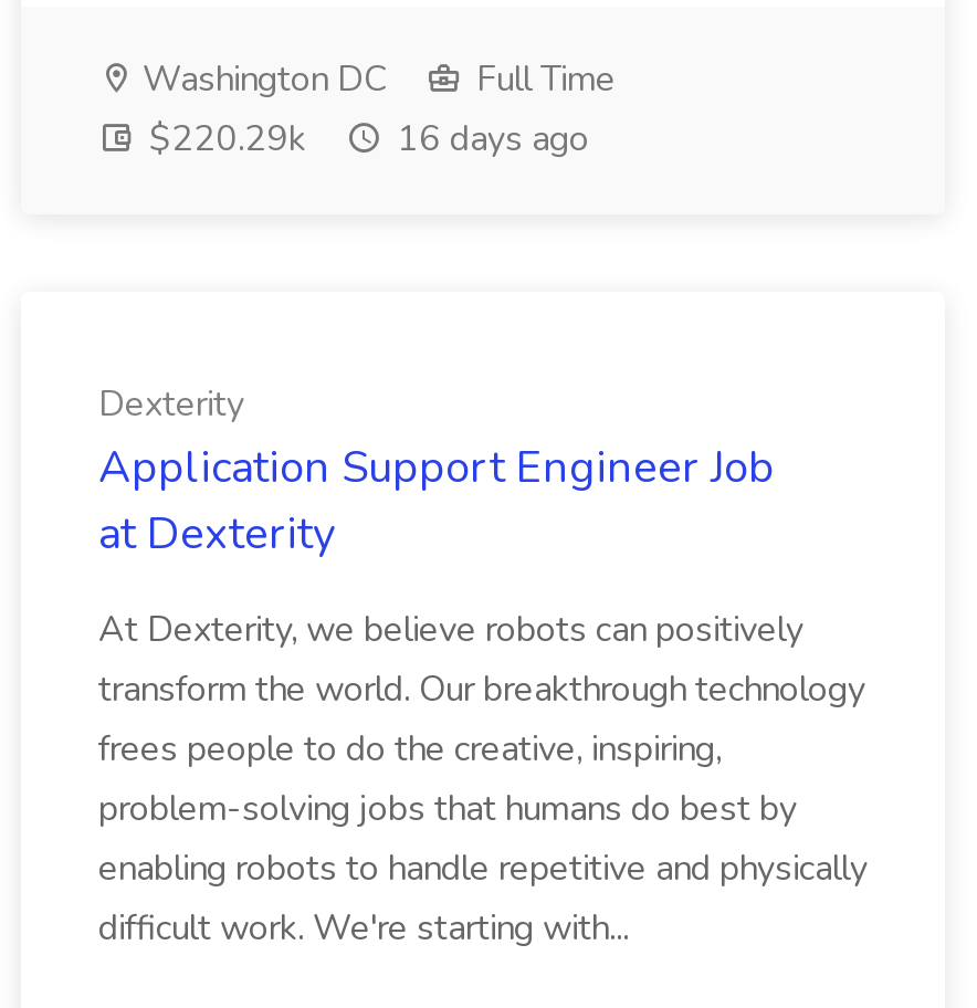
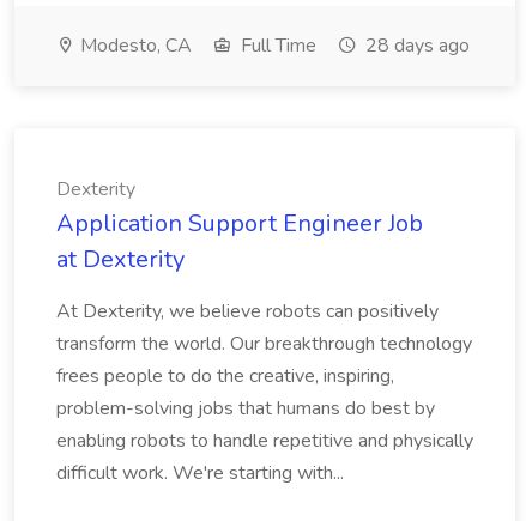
- Washington DC
+ Modesto, CA

- $220.29k
- 16 days ago
+ 28 days ago
